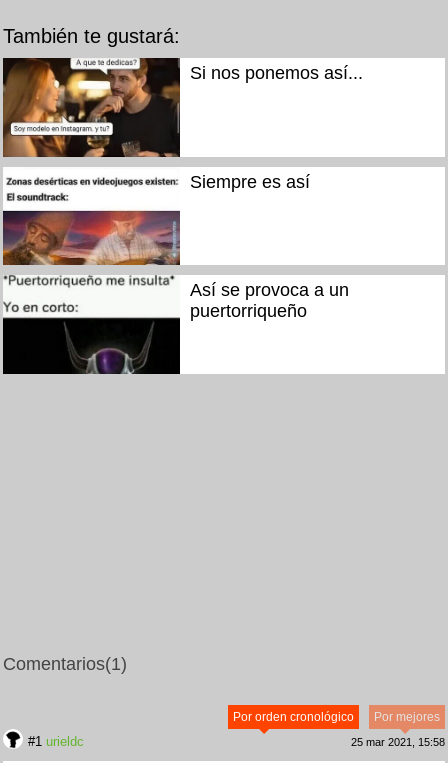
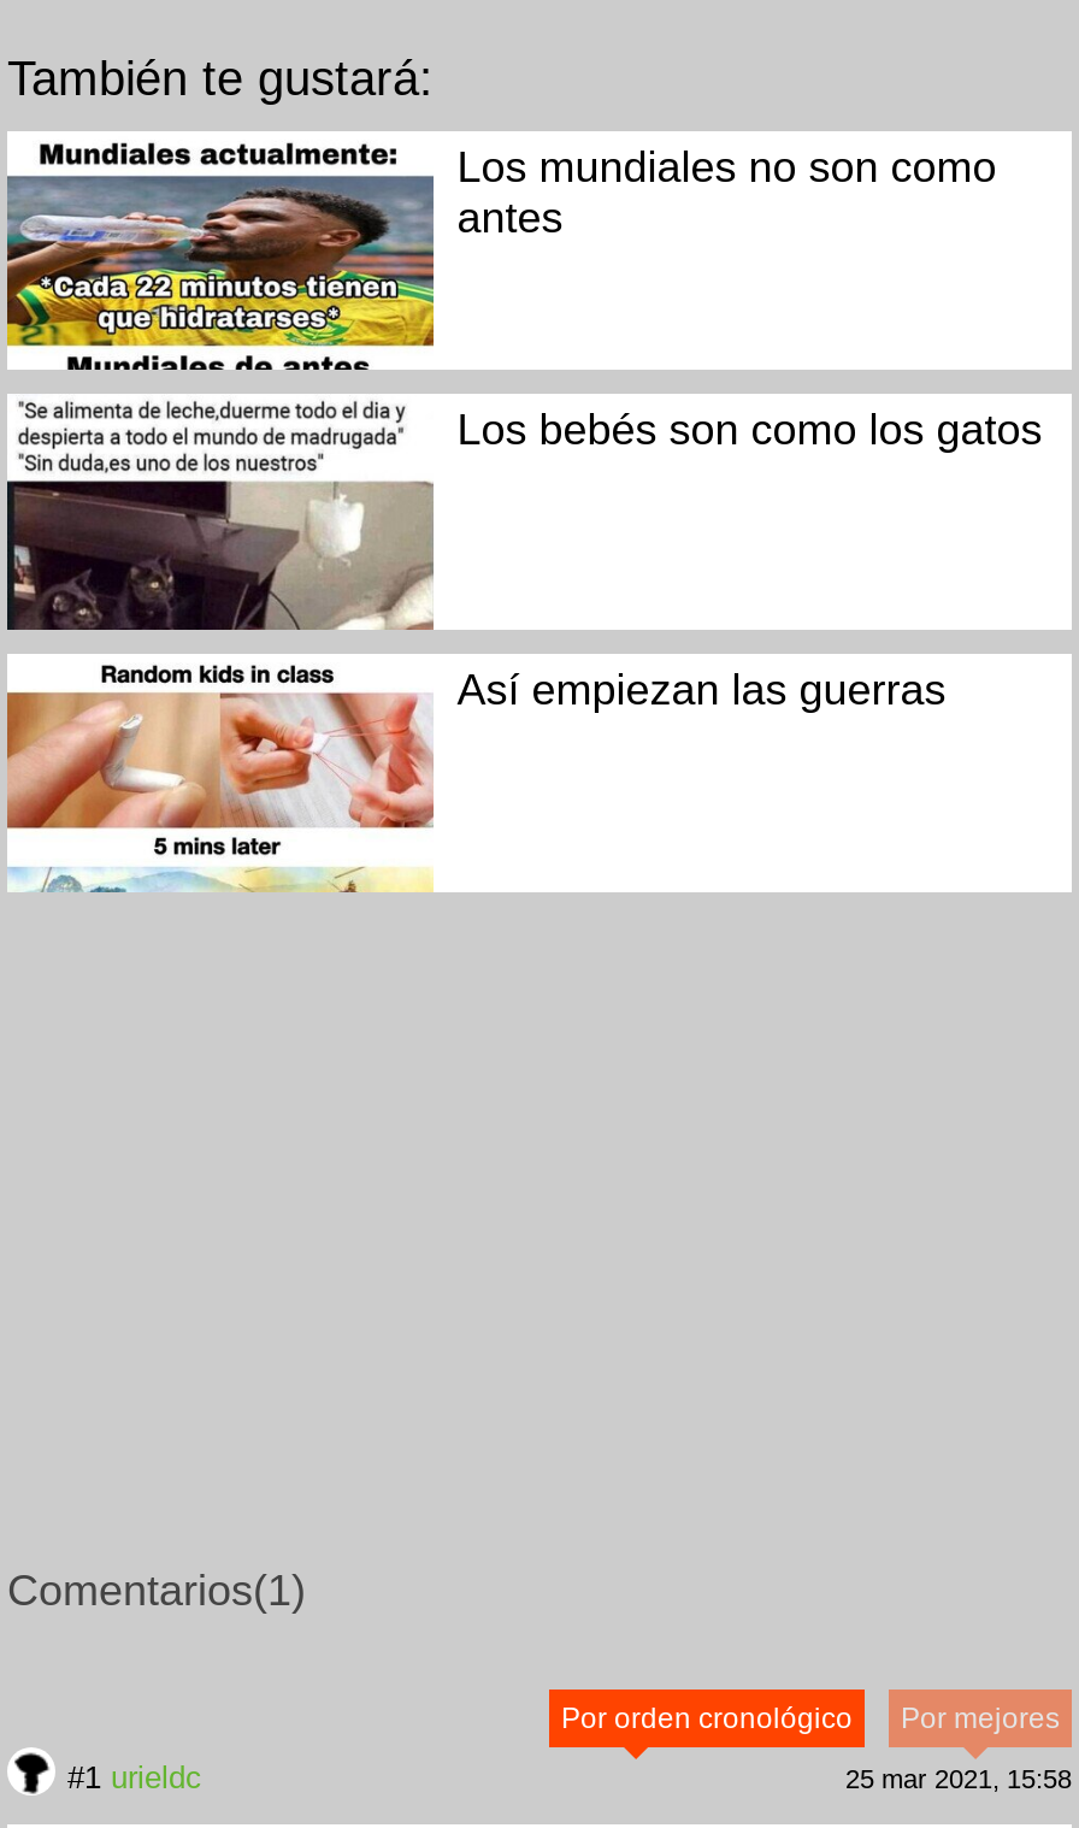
- [image]
- Si nos ponemos así...
+ [image]
+ Los mundiales no son como
+ antes

- [image]
- Siempre es así
+ [image]
+ Los bebés son como los gatos

- [image]
- Así se provoca a un
- puertorriqueño
+ [image]
+ Así empiezan las guerras
